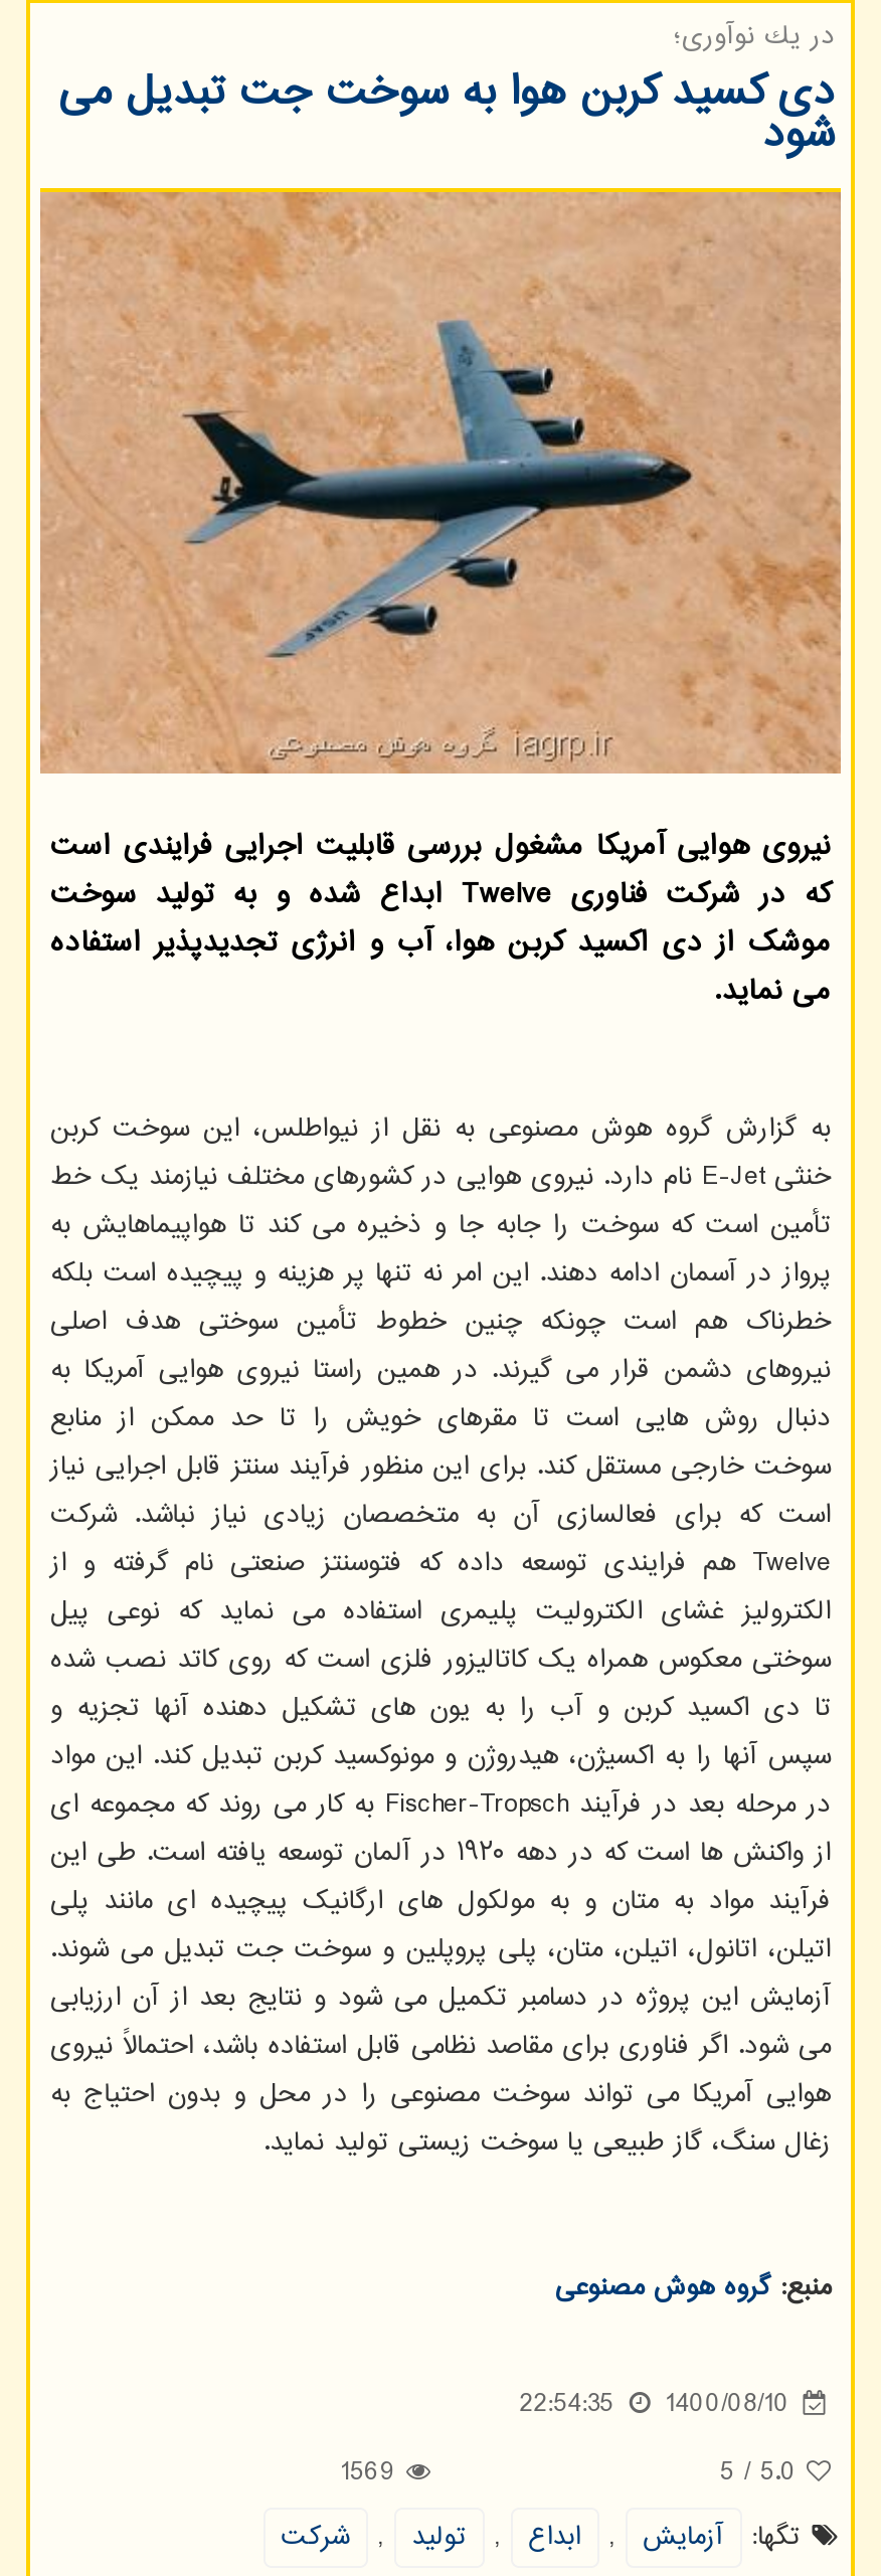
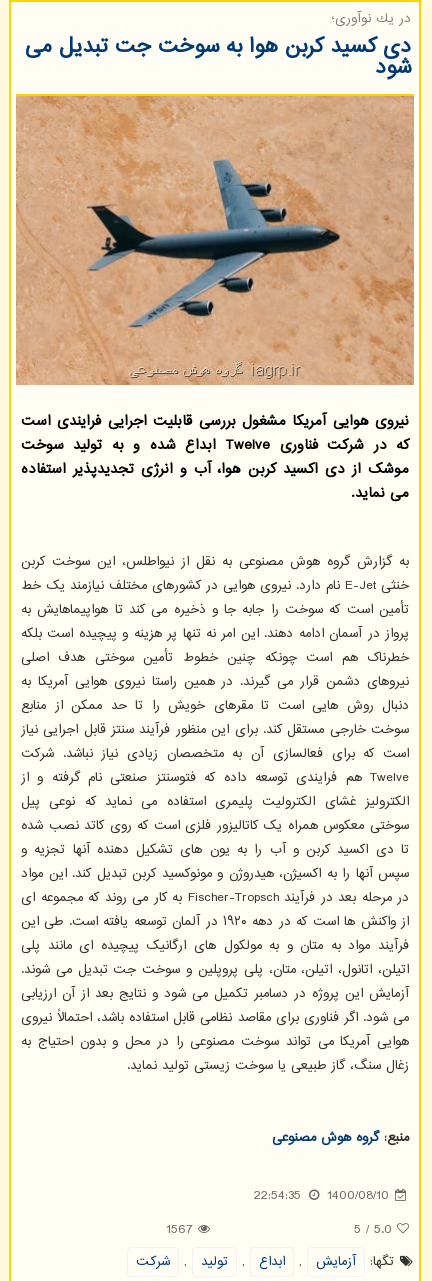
- 1569
+ 1567
